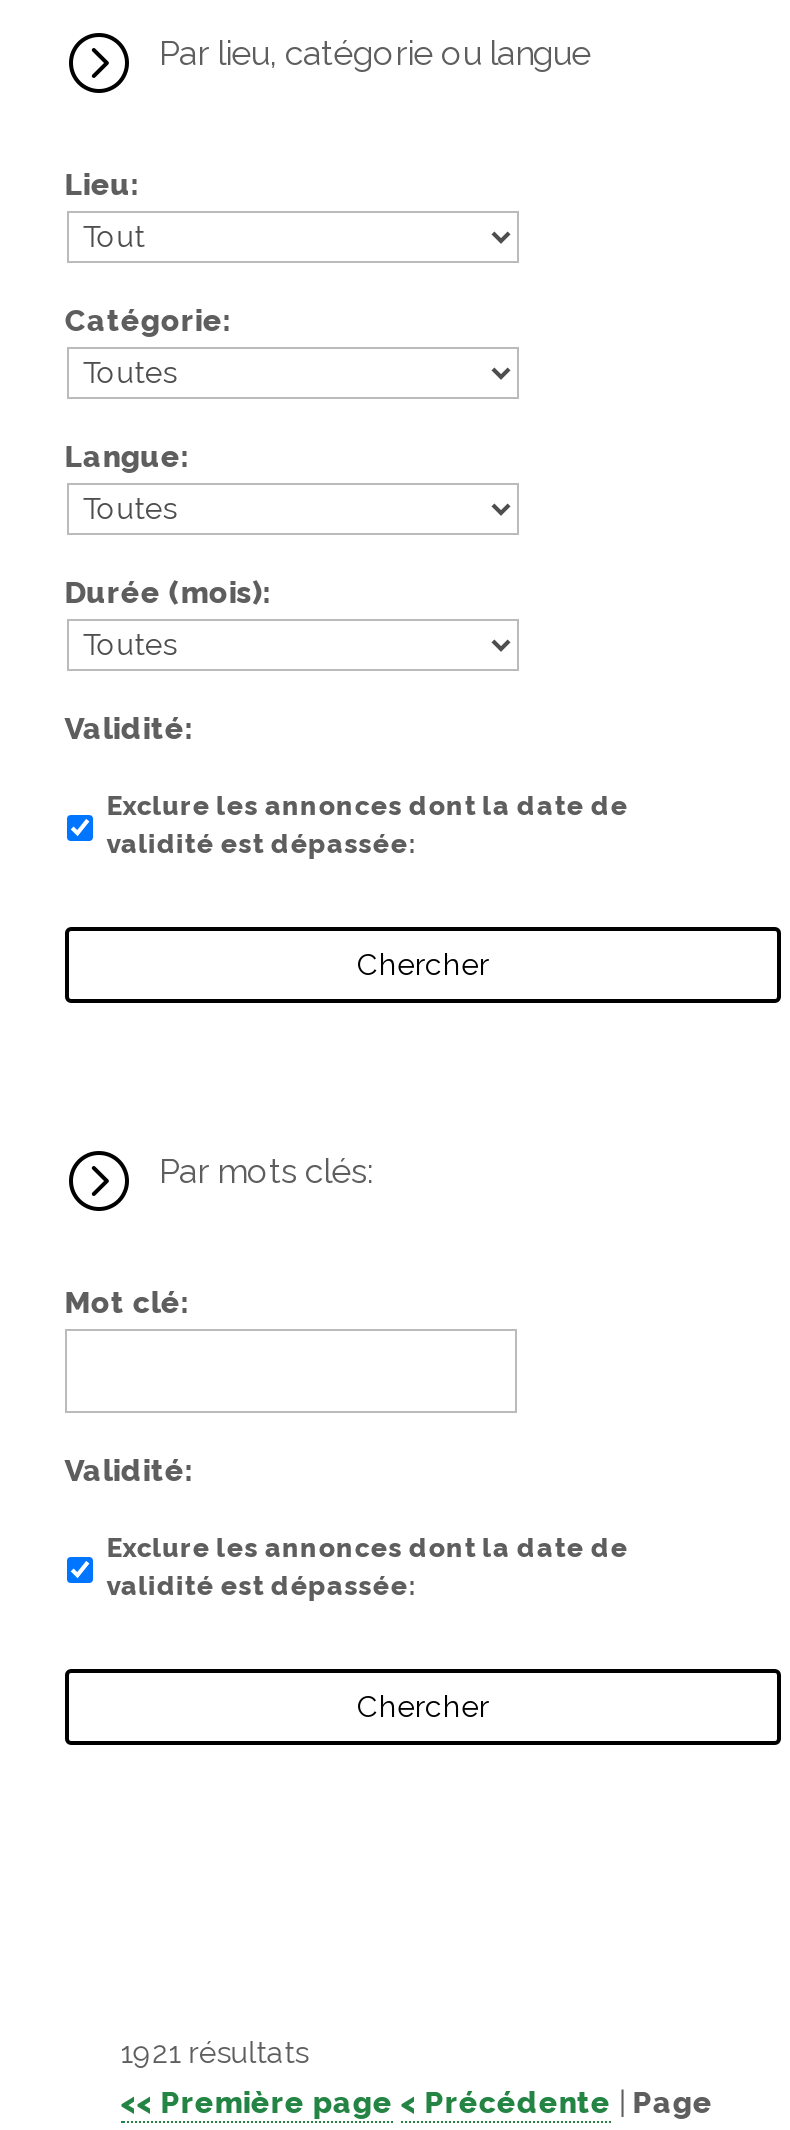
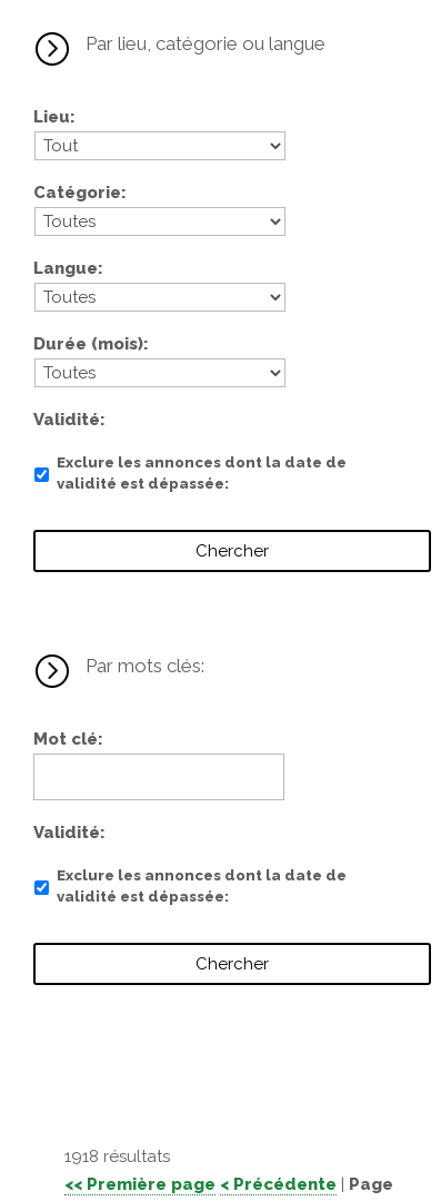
- 1921 résultats
+ 1918 résultats
